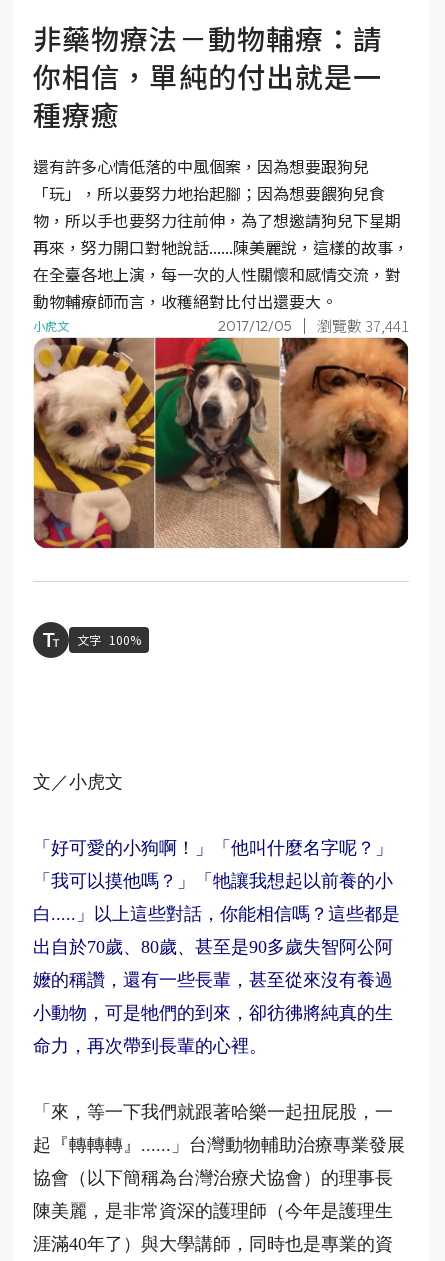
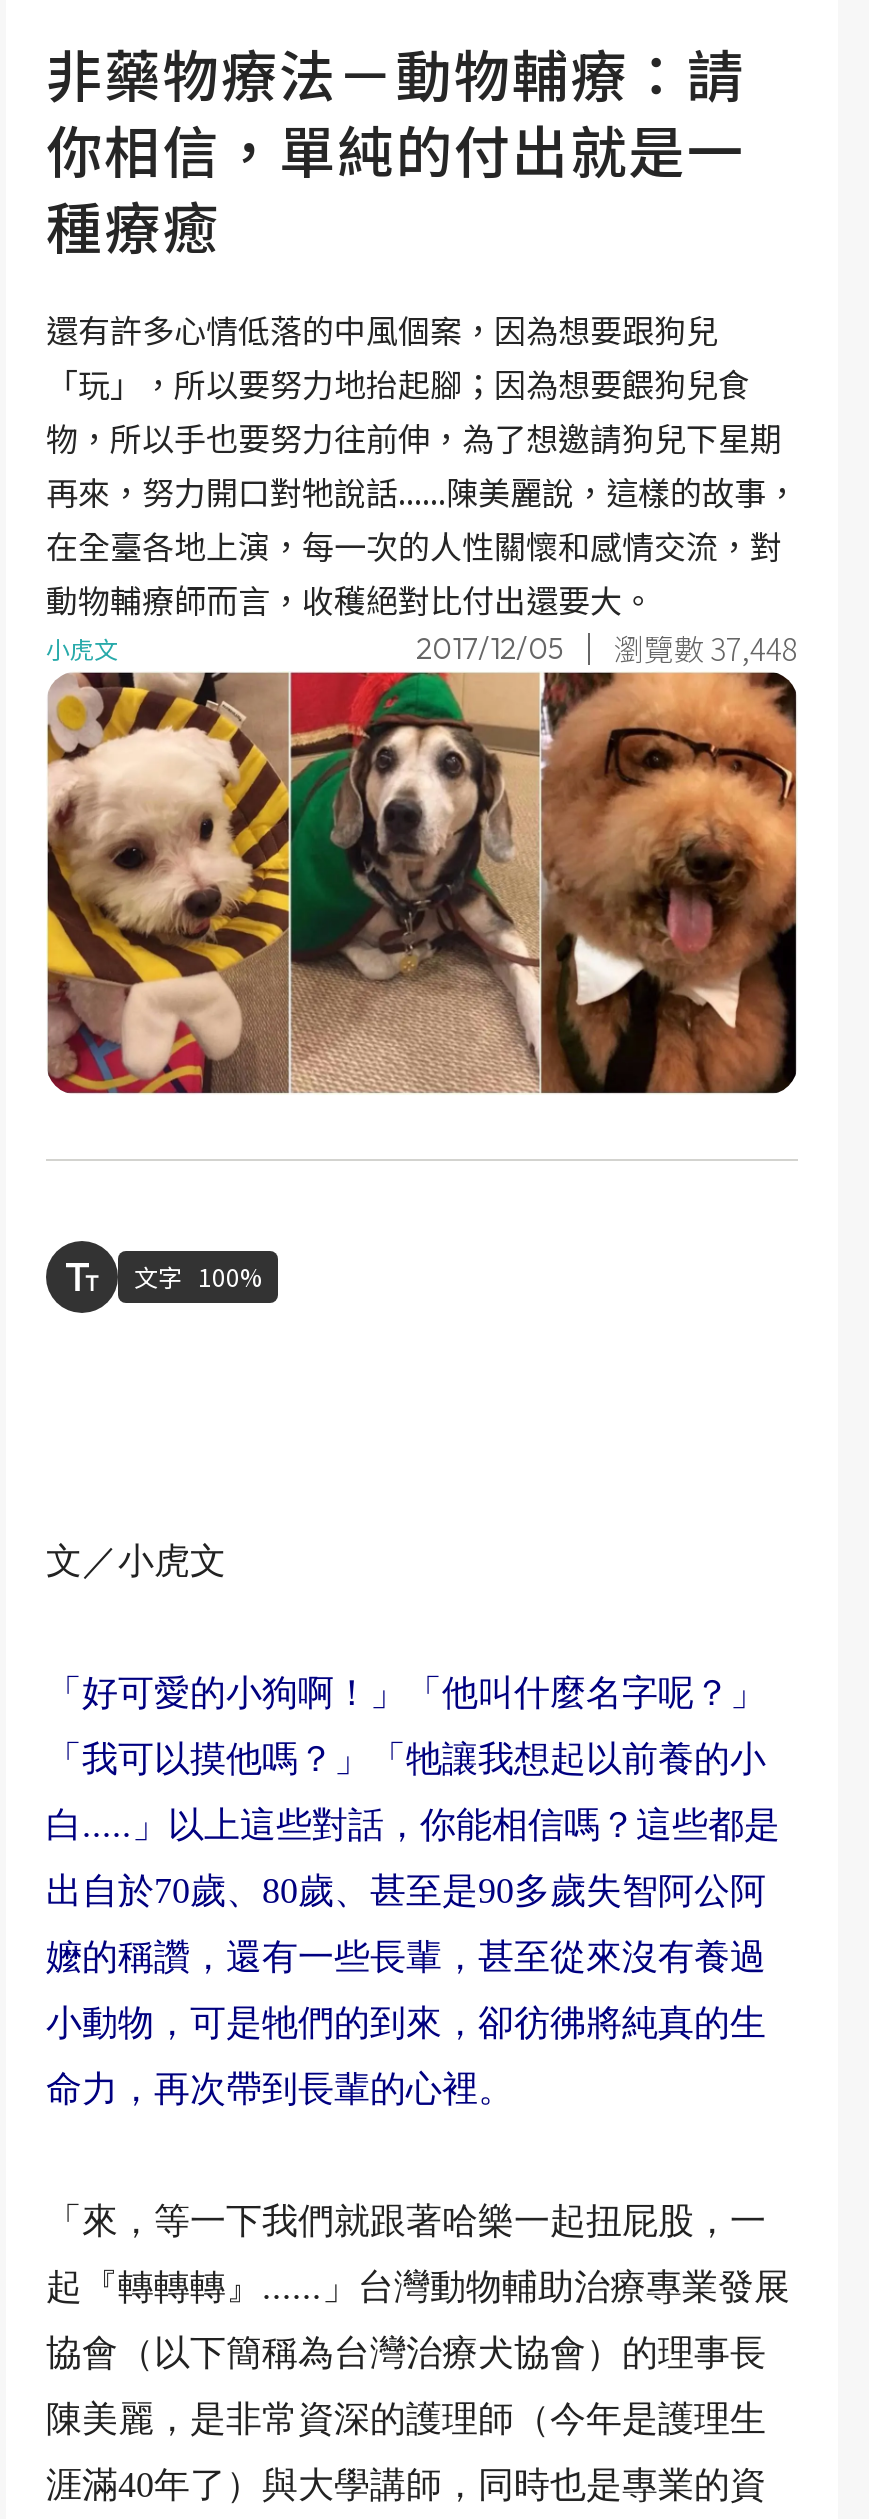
- 2017/12/05 瀏覽數 37,441
+ 2017/12/05 瀏覽數 37,448
